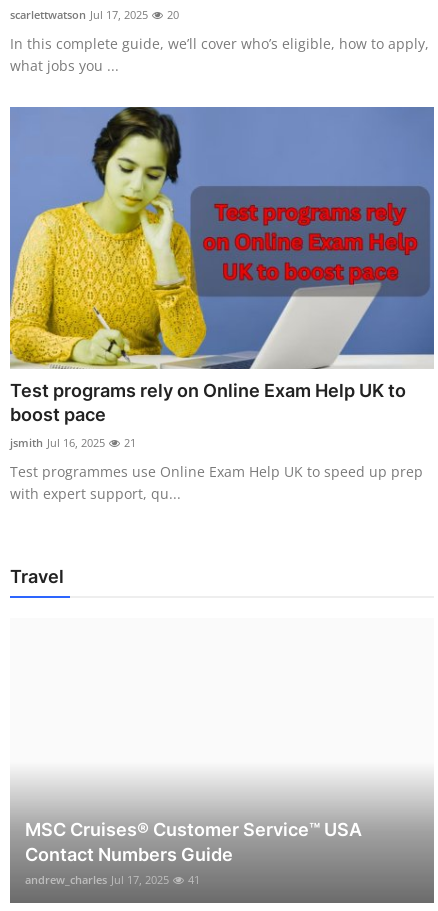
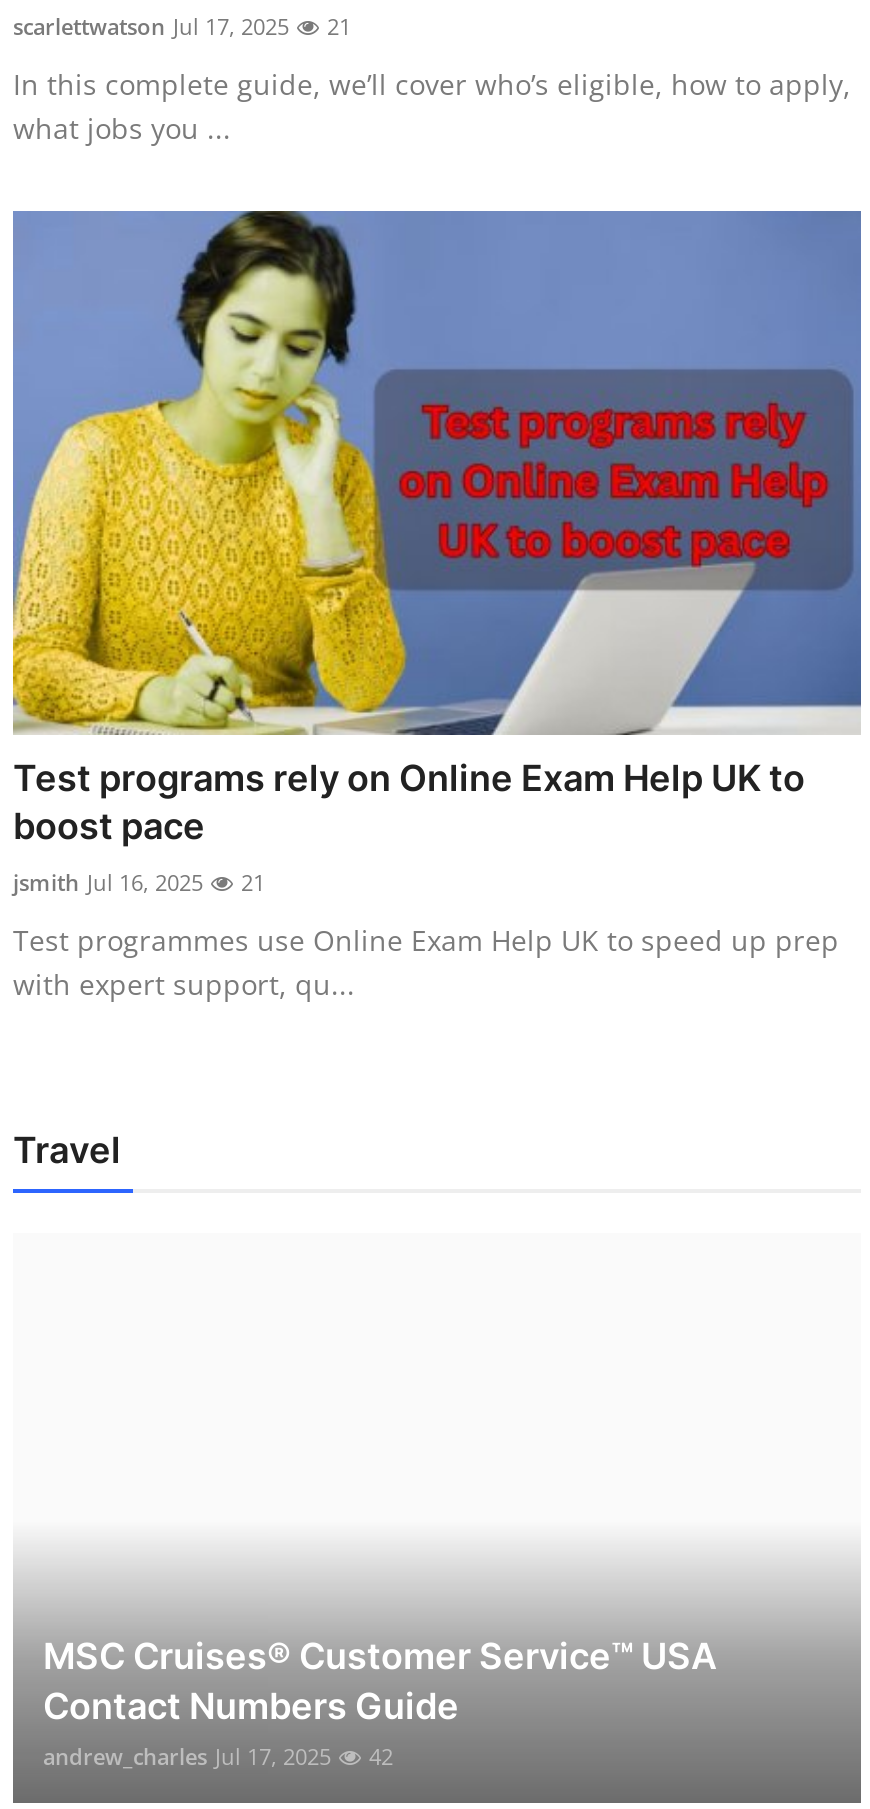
- scarlettwatson Jul 17, 2025 20
+ scarlettwatson Jul 17, 2025 21

- andrew_charles Jul 17, 2025 41
+ andrew_charles Jul 17, 2025 42
